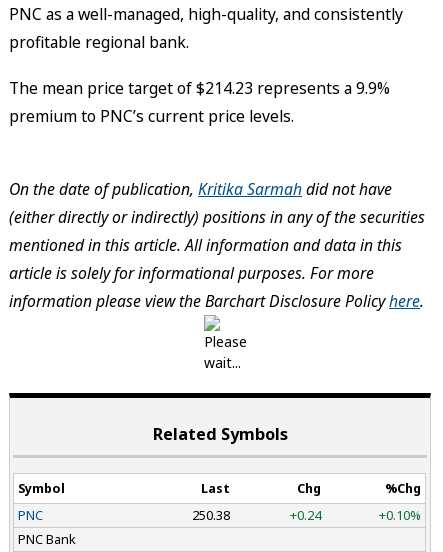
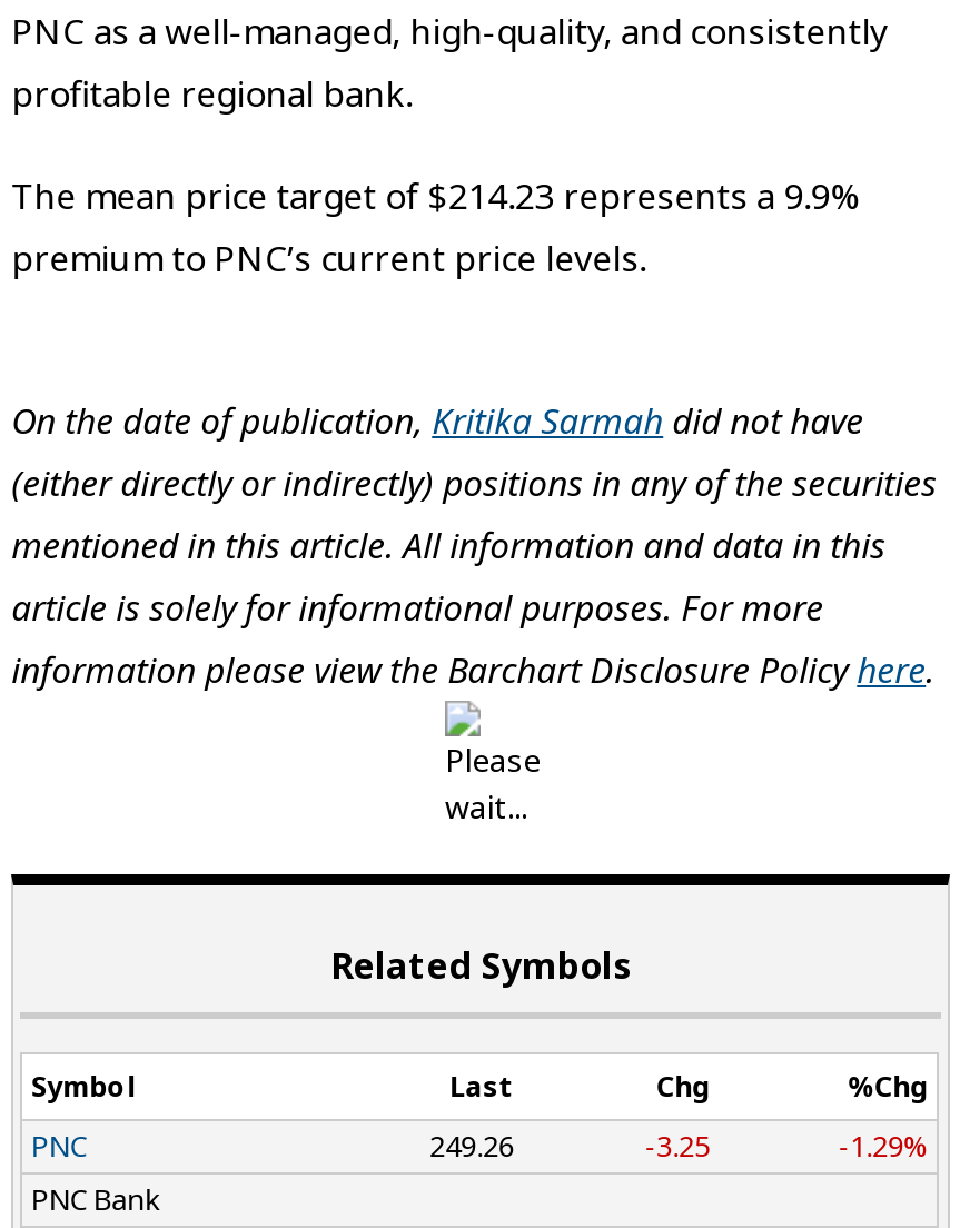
- 250.38
+ 249.26

- +0.24
+ -3.25

- +0.10%
+ -1.29%
